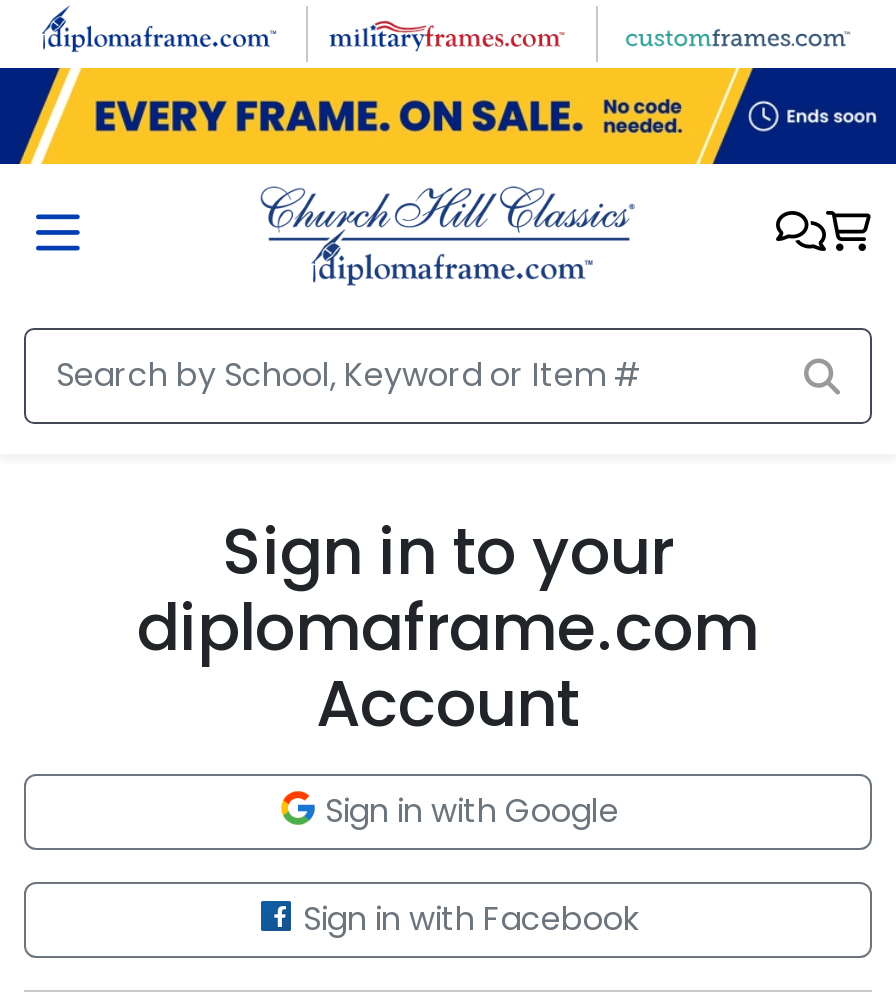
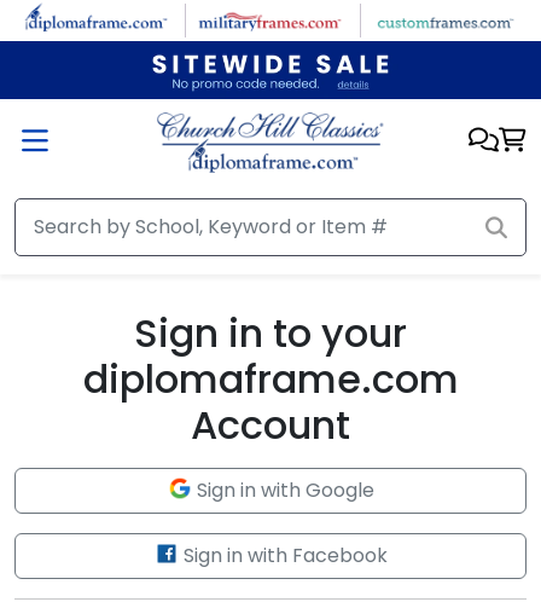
- [image]
+ [image]
